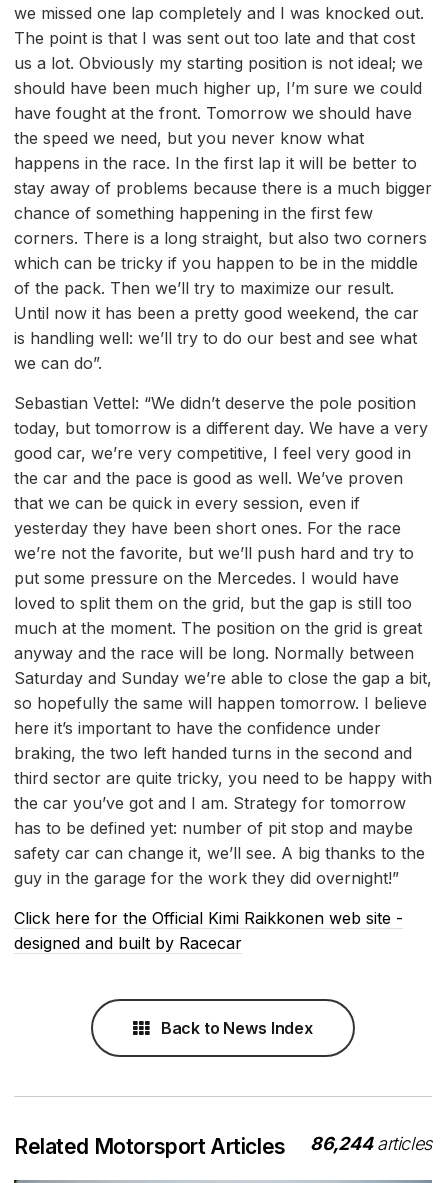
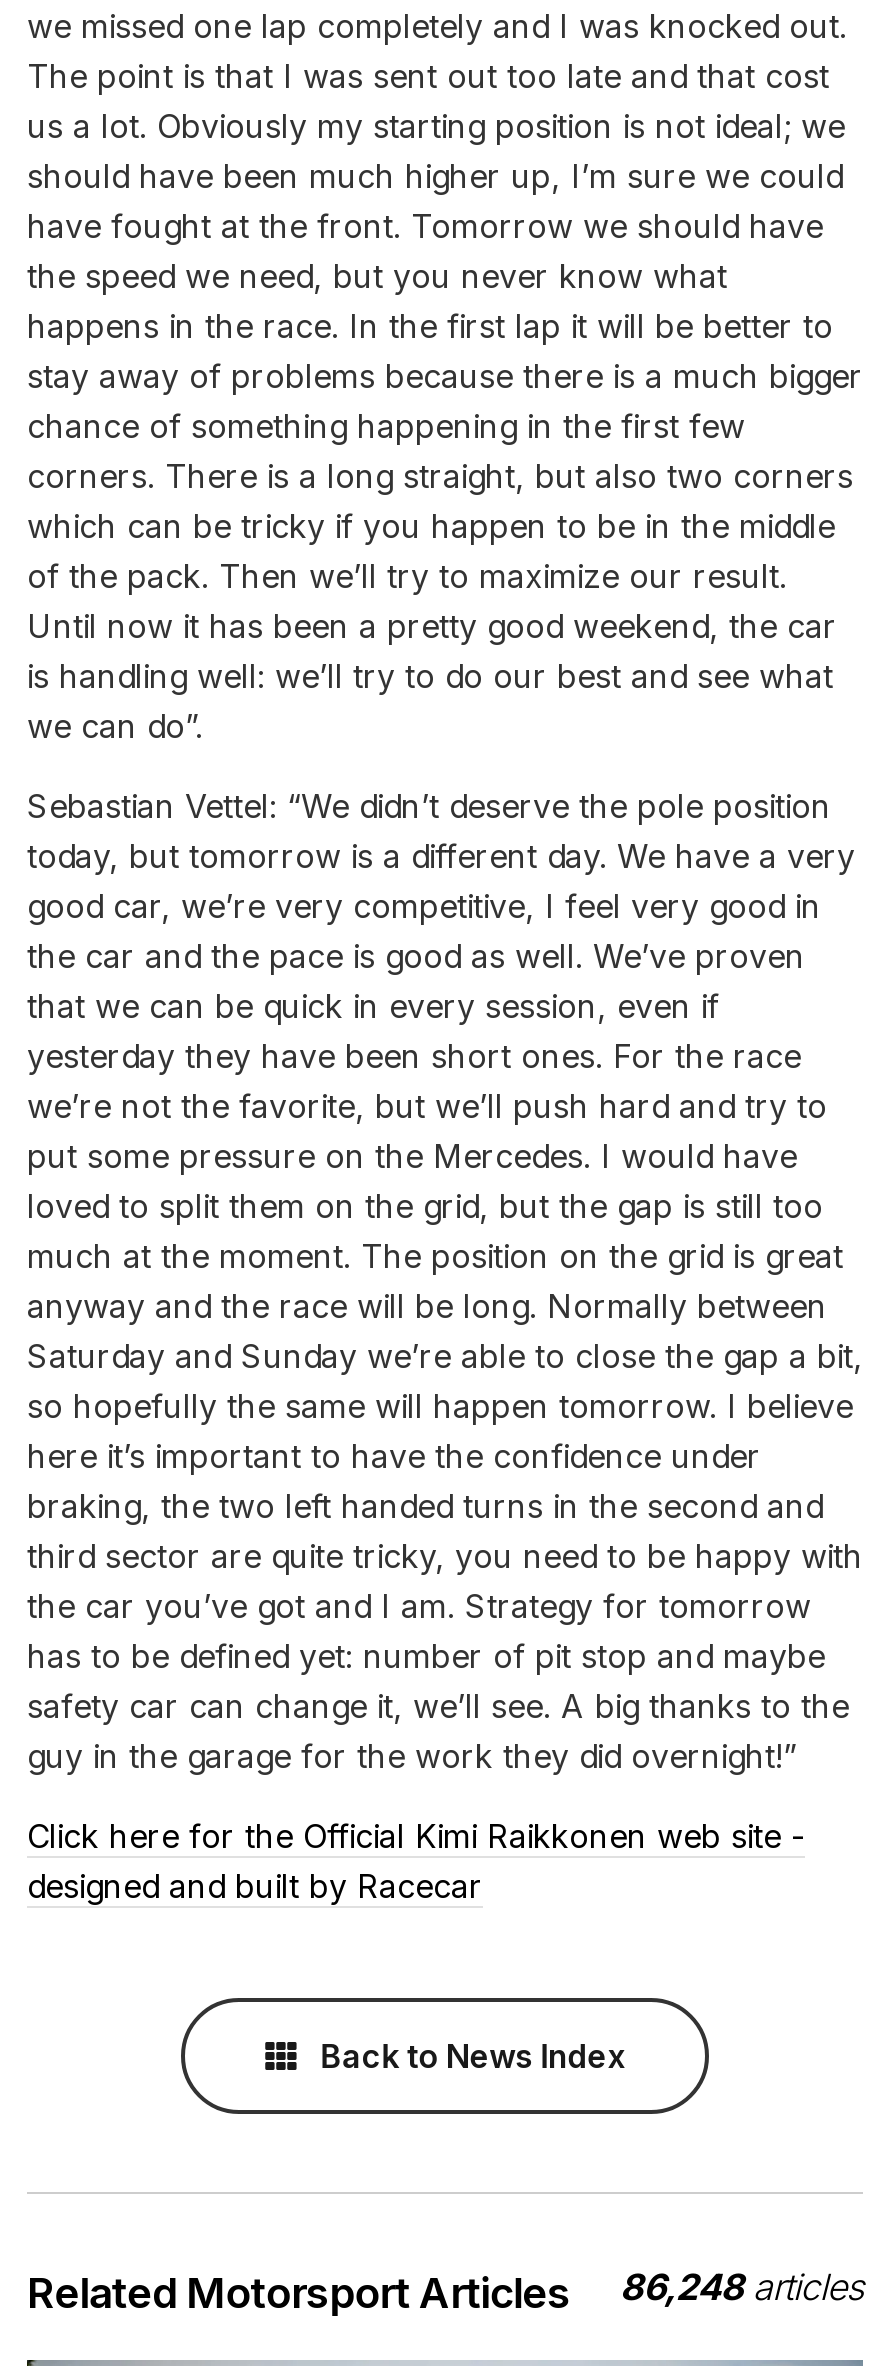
- Related Motorsport Articles 86,244 articles
+ Related Motorsport Articles 86,248 articles
